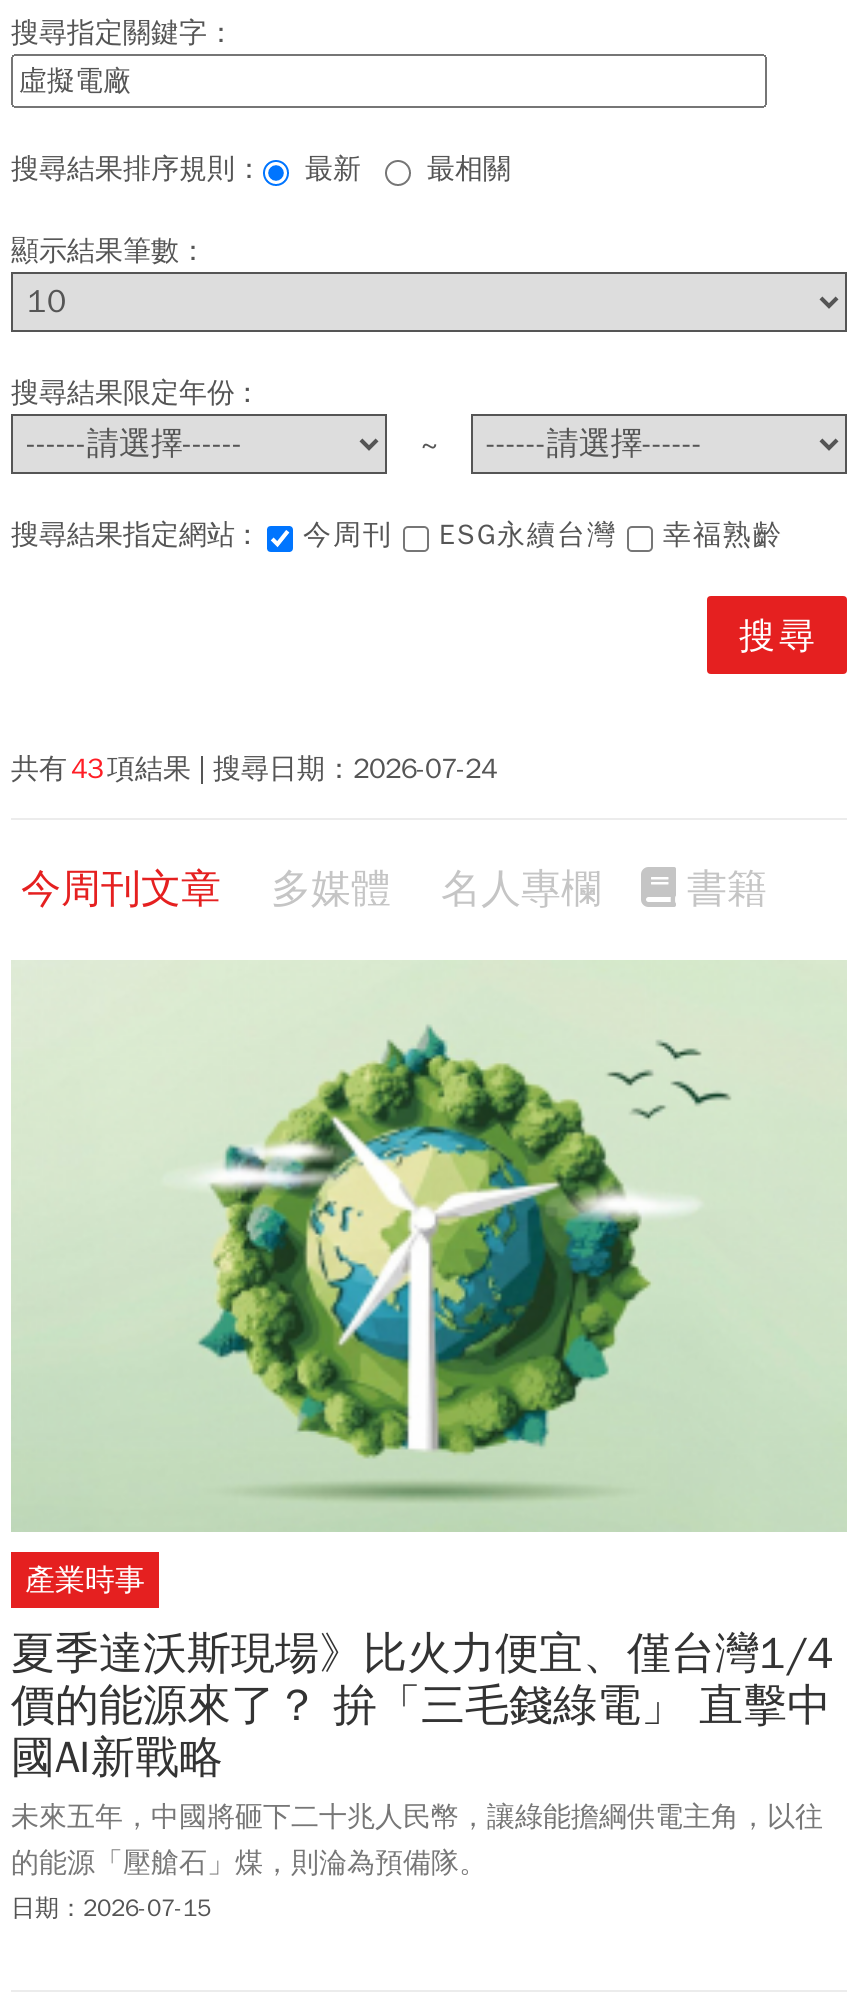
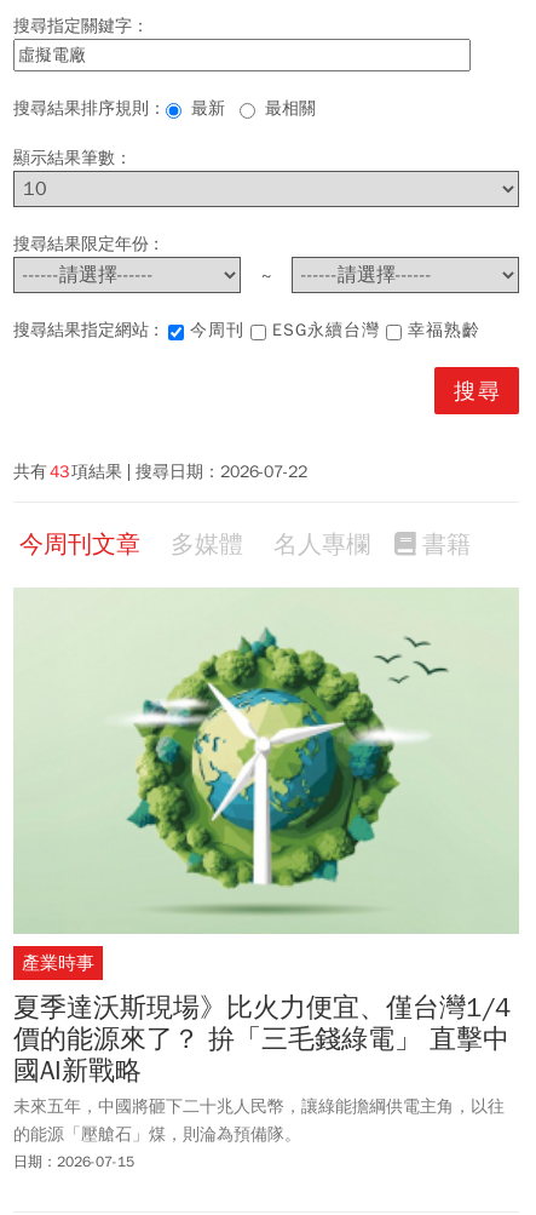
- 共有 43 項結果 搜尋日期：2026-07-24
+ 共有 43 項結果 搜尋日期：2026-07-22
